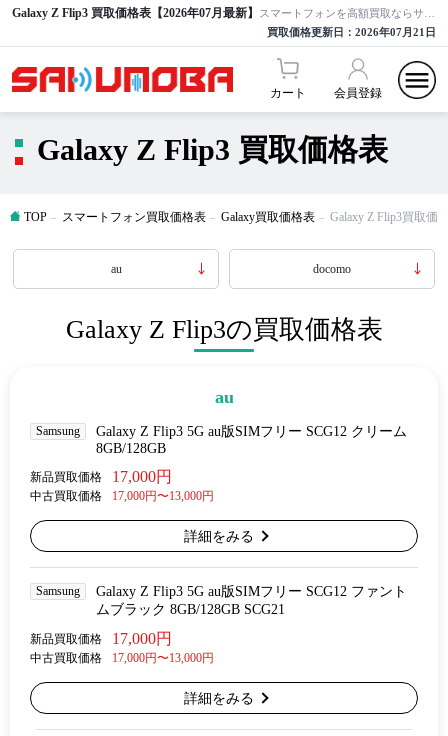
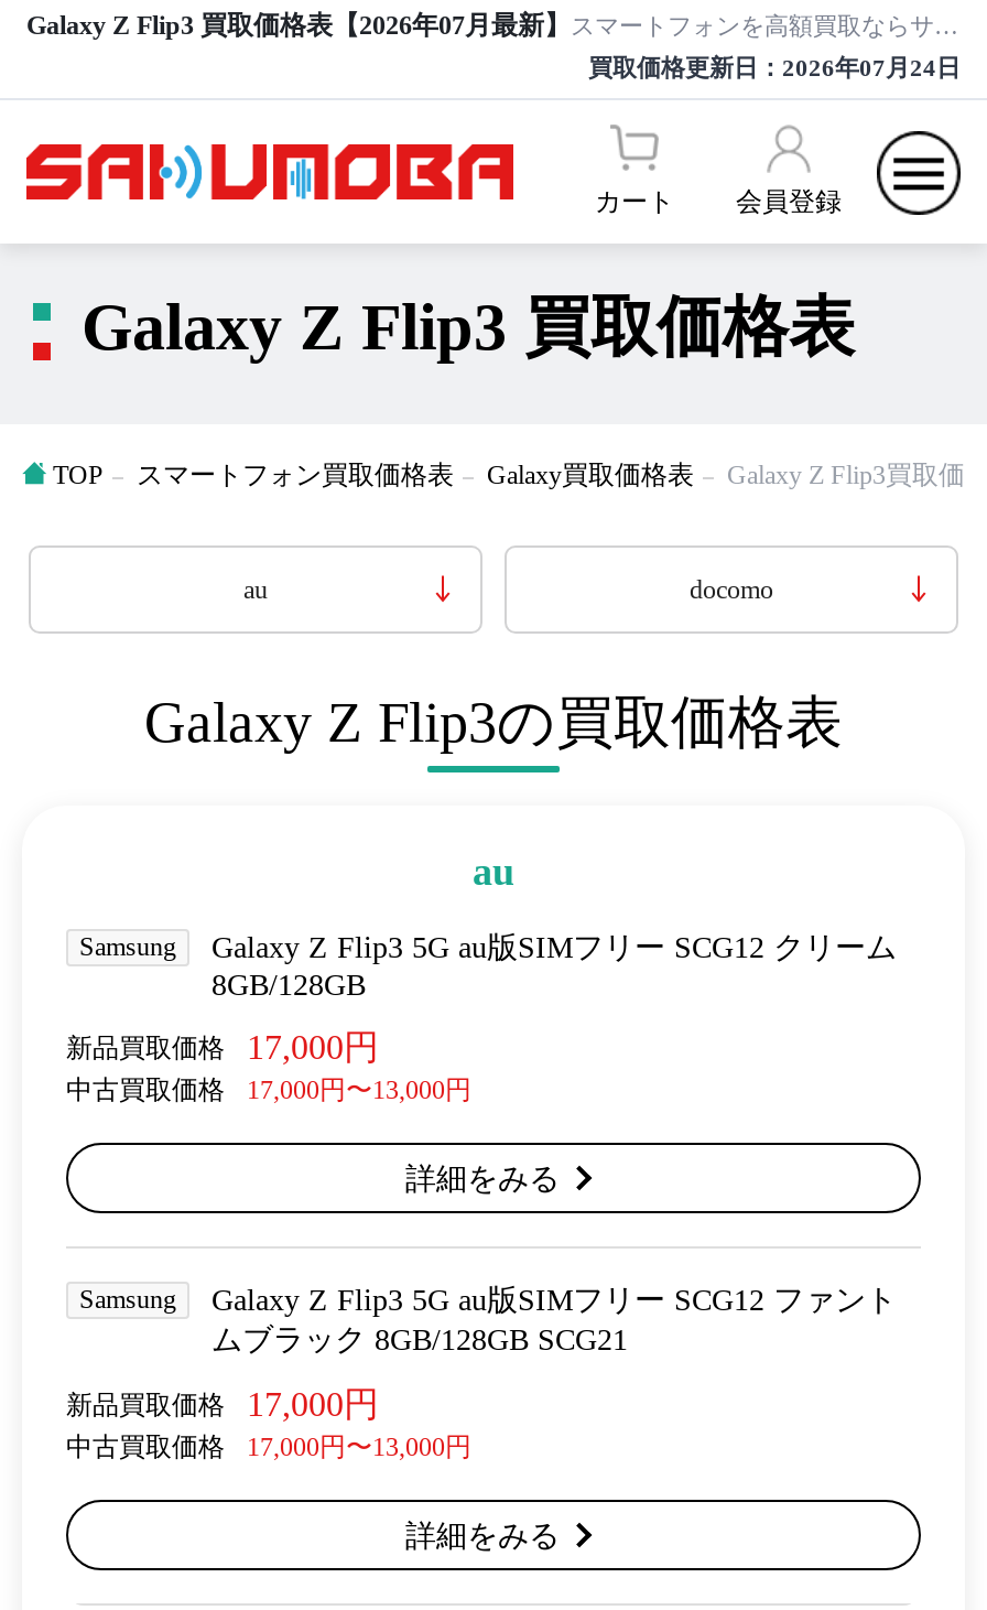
- 買取価格更新日：2026年07月21日
+ 買取価格更新日：2026年07月24日
